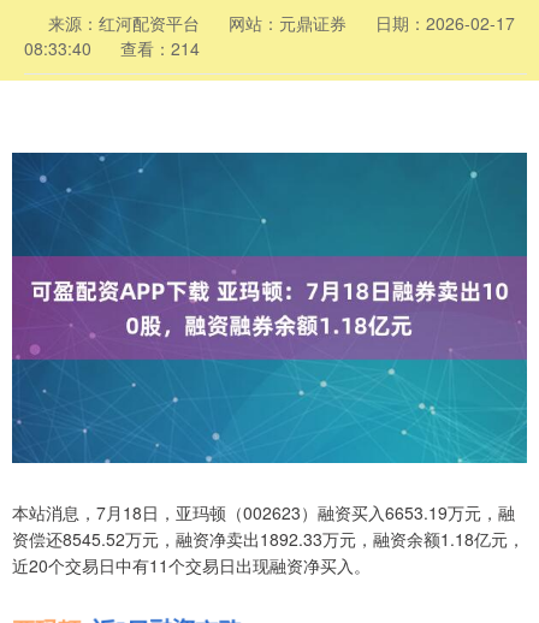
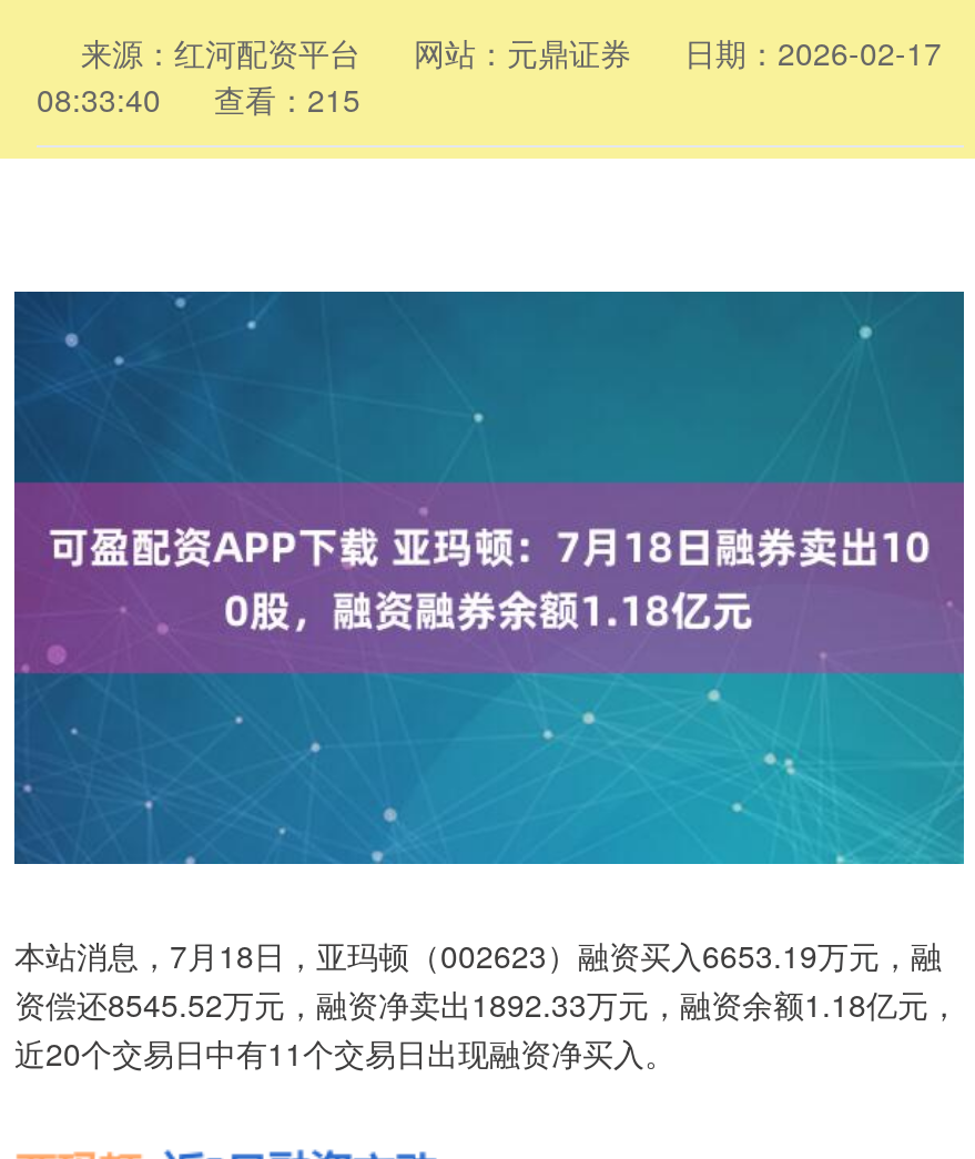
- 08:33:40 查看：214
+ 08:33:40 查看：215
